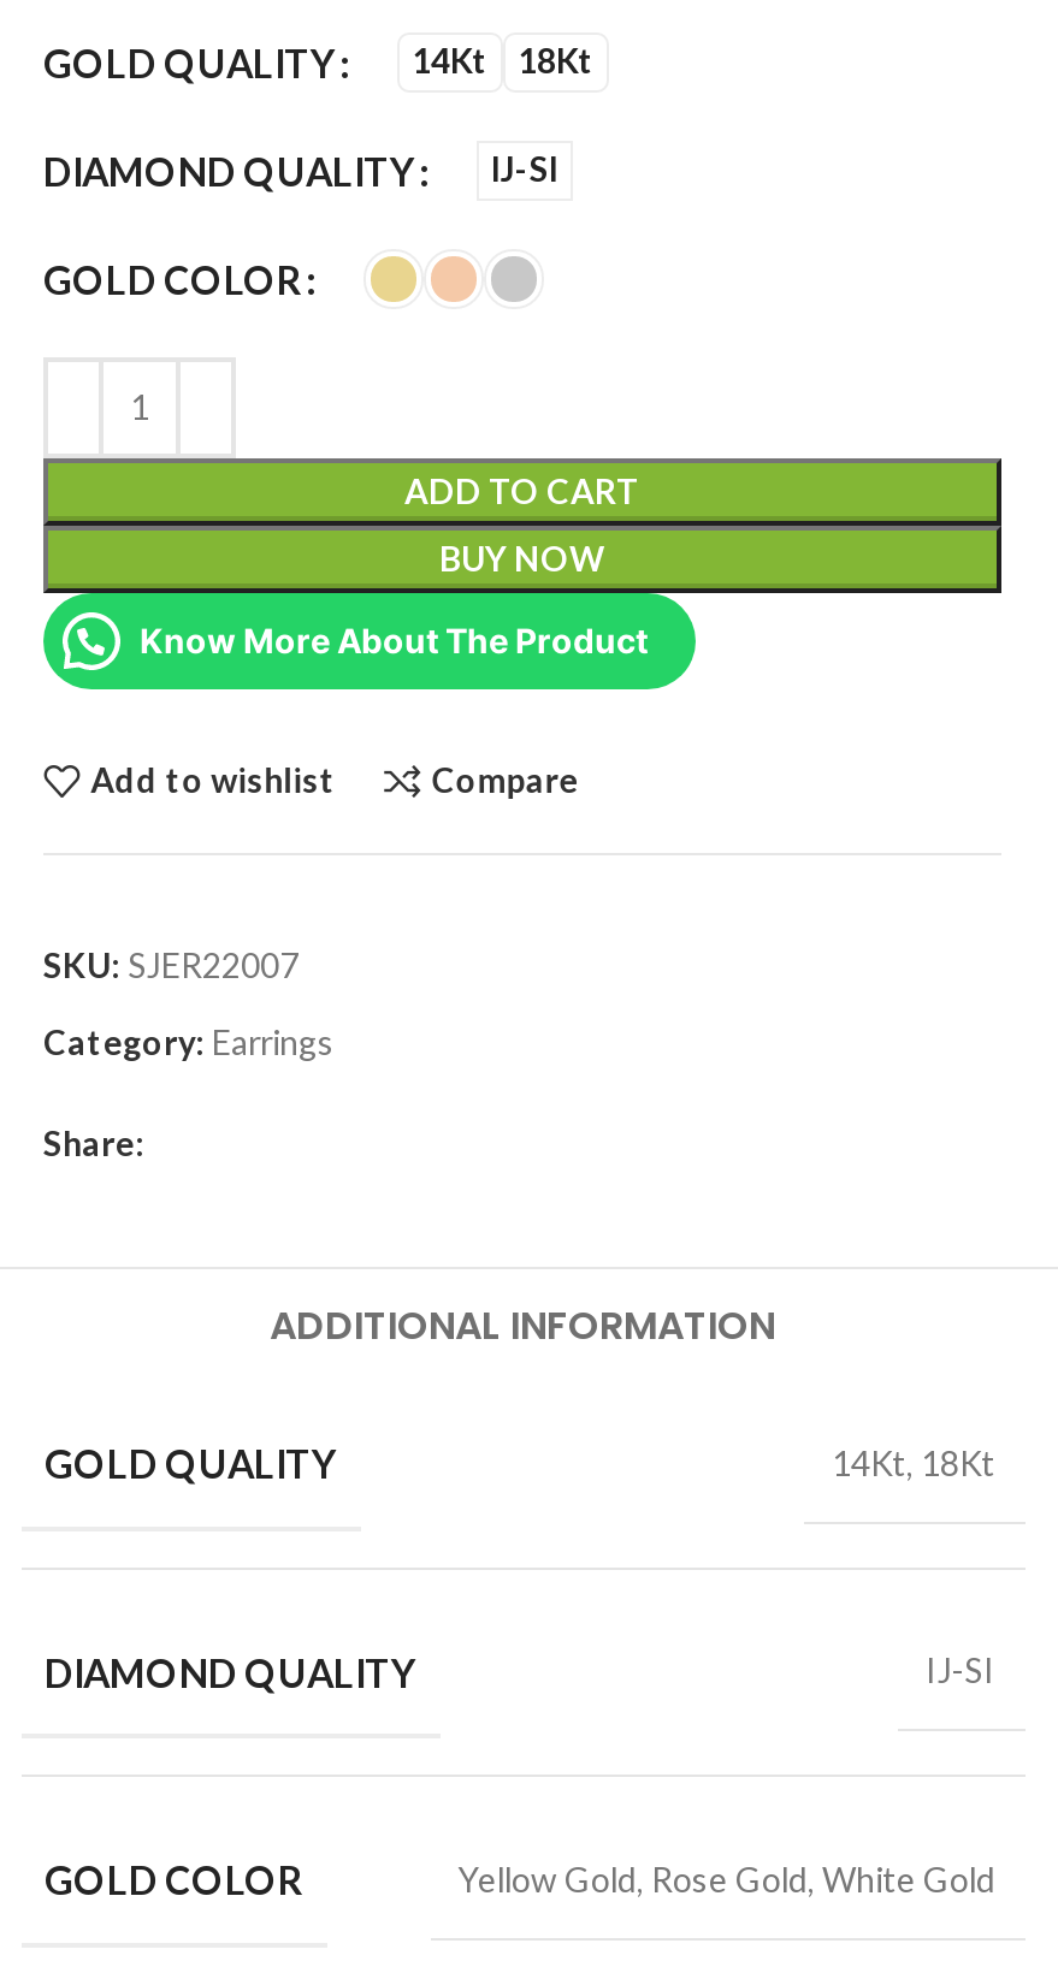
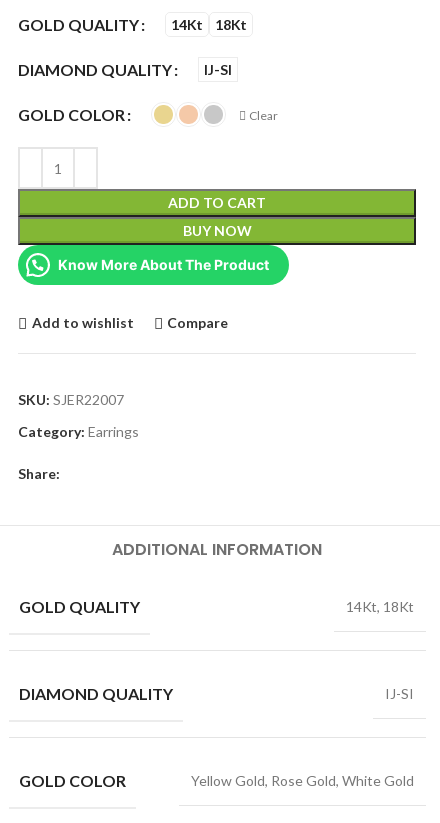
+ Clear
